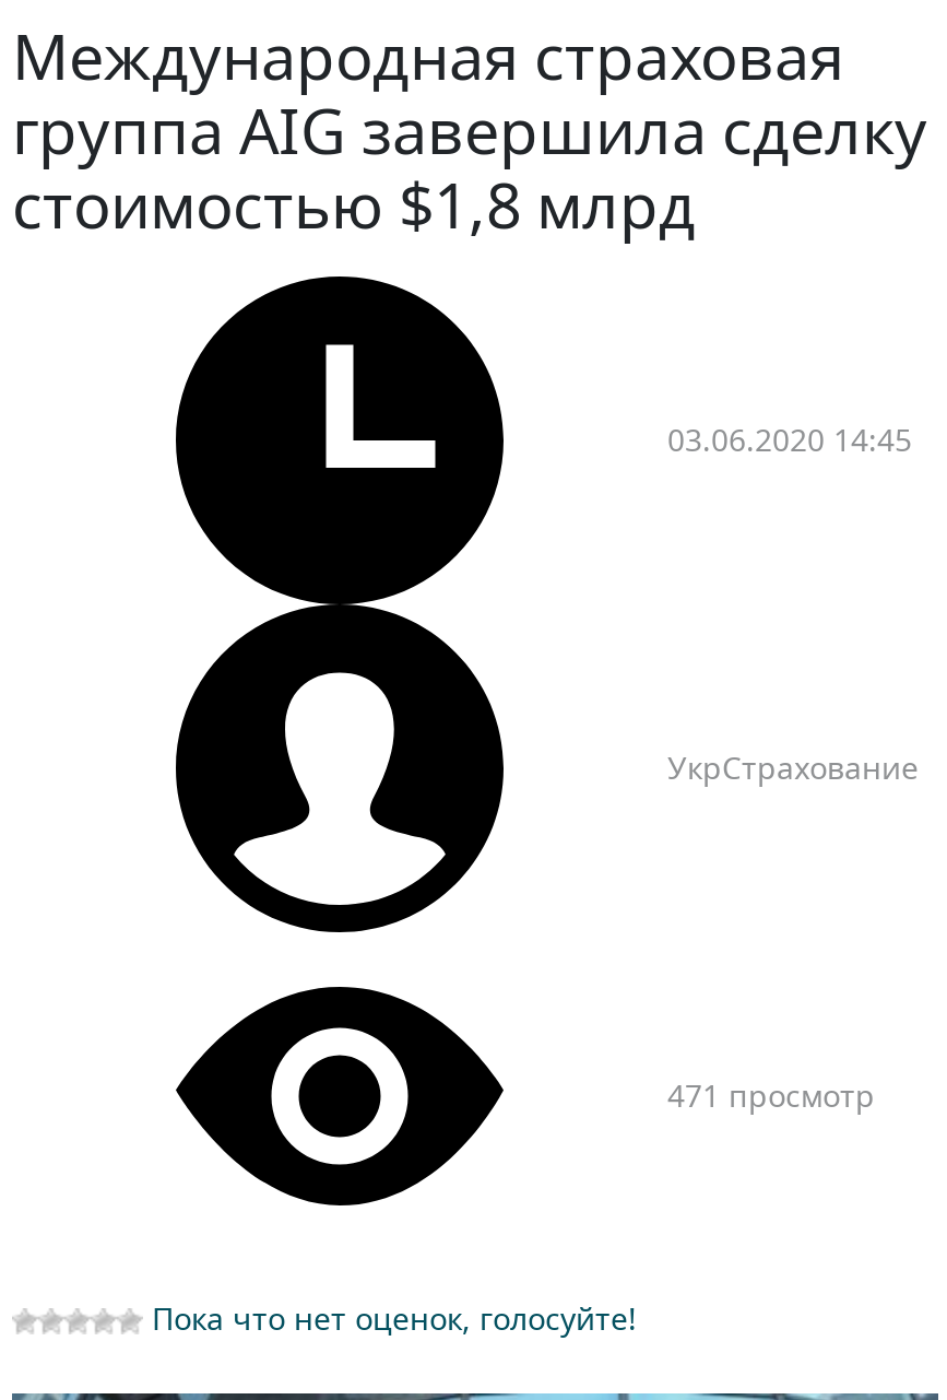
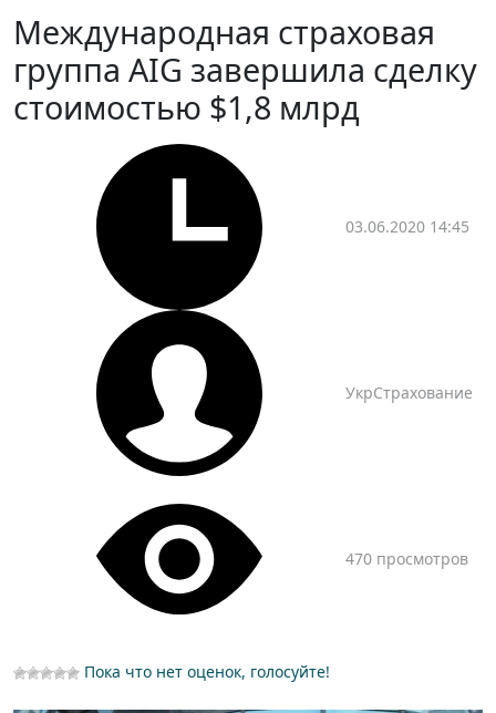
- 471 просмотр
+ 470 просмотров
